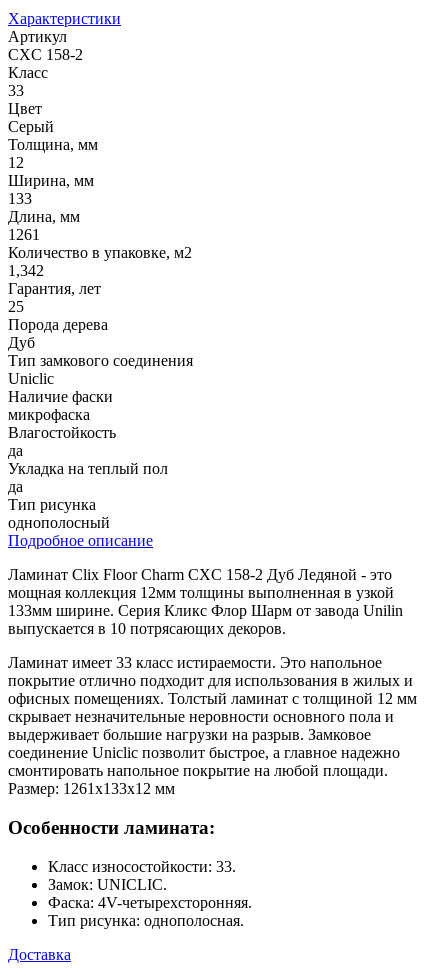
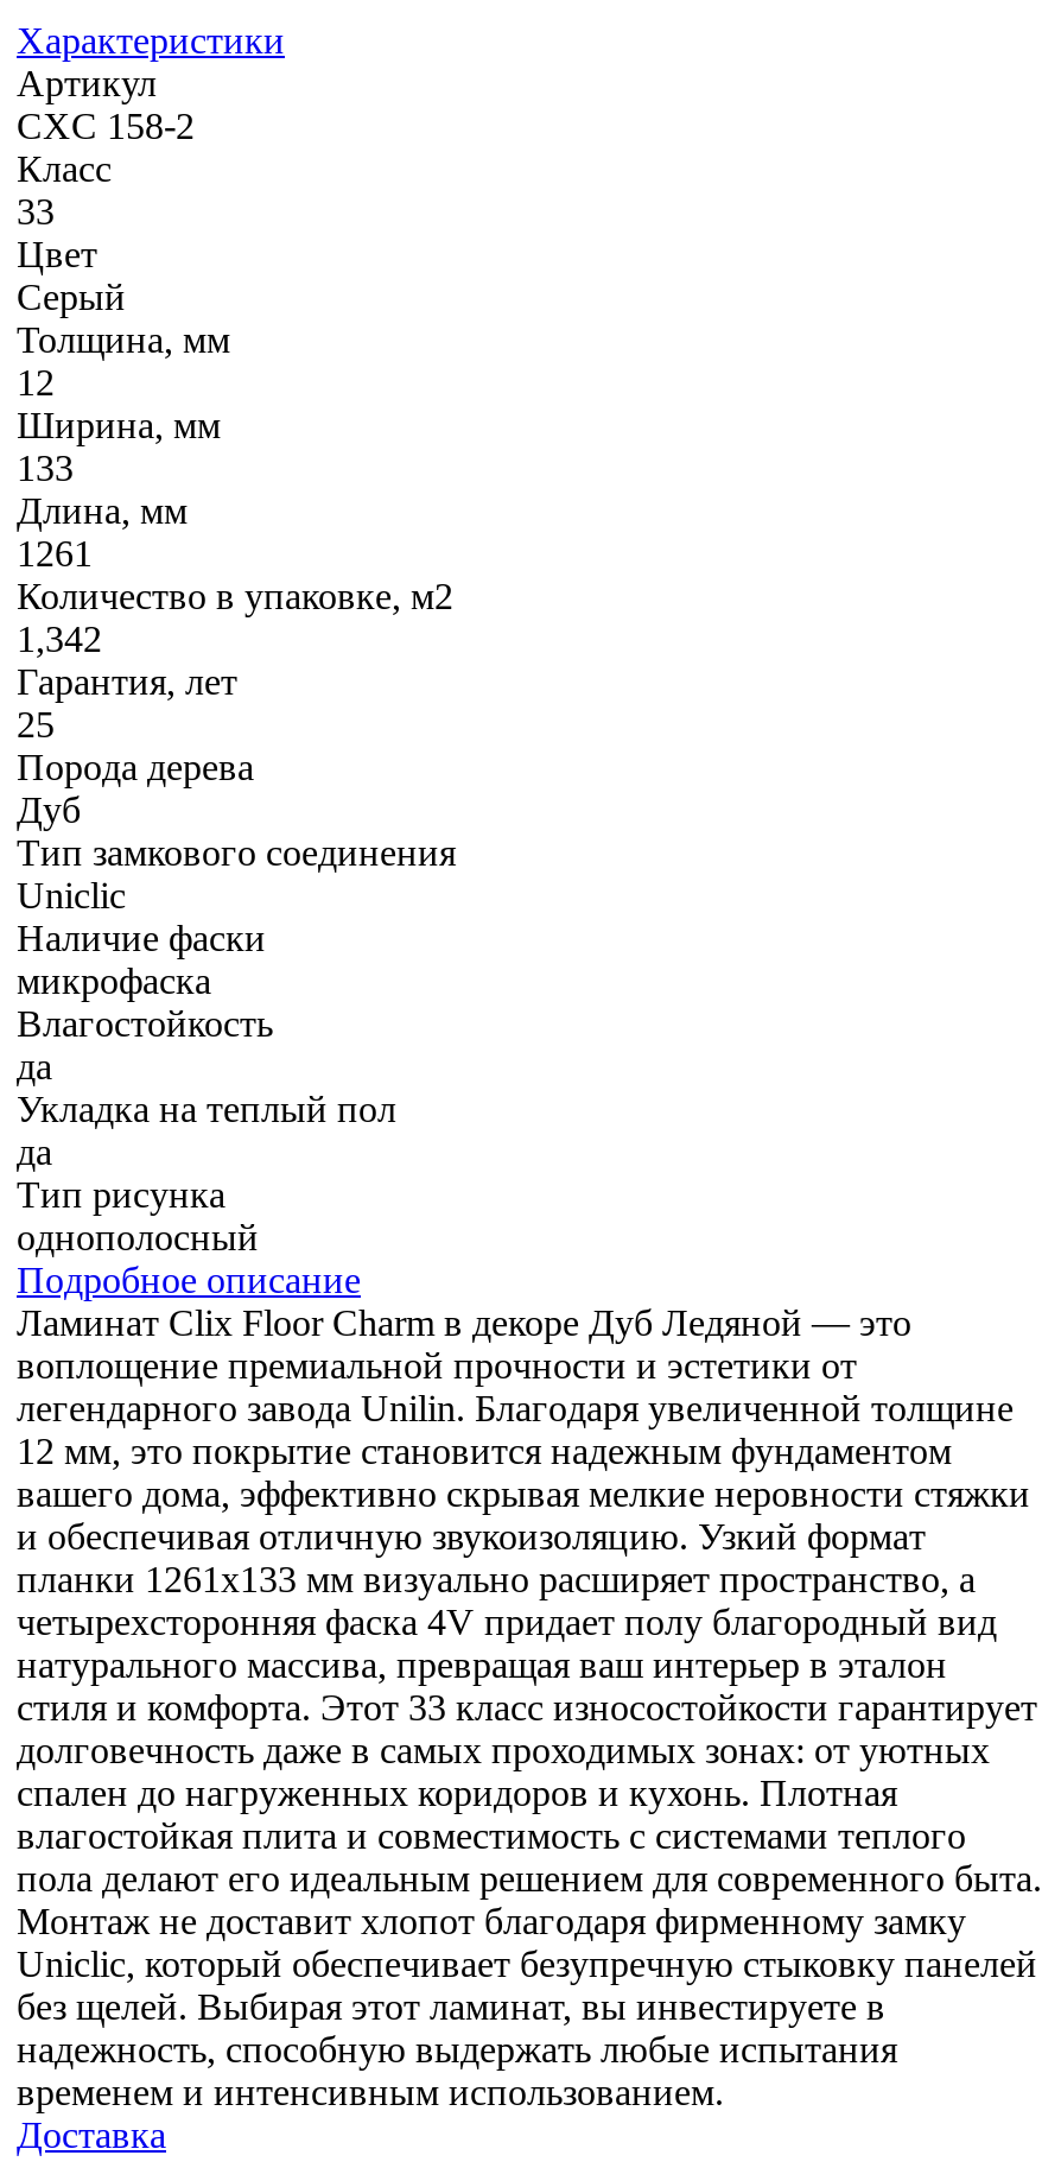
- Ламинат Clix Floor Charm CXC 158-2 Дуб Ледяной - это
- мощная коллекция 12мм толщины выполненная в узкой
- 133мм ширине. Серия Кликс Флор Шарм от завода Unilin
- выпускается в 10 потрясающих декоров.
- Ламинат имеет 33 класс истираемости. Это напольное
- покрытие отлично подходит для использования в жилых и
- офисных помещениях. Толстый ламинат с толщиной 12 мм
- скрывает незначительные неровности основного пола и
- выдерживает большие нагрузки на разрыв. Замковое
- соединение Uniclic позволит быстрое, а главное надежно
- смонтировать напольное покрытие на любой площади.
- Размер: 1261х133х12 мм
- Особенности ламината:
- Класс износостойкости: 33.
- Замок: UNICLIC.
- Фаска: 4V-четырехсторонняя.
- Тип рисунка: однополосная.
+ Ламинат Clix Floor Charm в декоре Дуб Ледяной — это
+ воплощение премиальной прочности и эстетики от
+ легендарного завода Unilin. Благодаря увеличенной толщине
+ 12 мм, это покрытие становится надежным фундаментом
+ вашего дома, эффективно скрывая мелкие неровности стяжки
+ и обеспечивая отличную звукоизоляцию. Узкий формат
+ планки 1261х133 мм визуально расширяет пространство, а
+ четырехсторонняя фаска 4V придает полу благородный вид
+ натурального массива, превращая ваш интерьер в эталон
+ стиля и комфорта. Этот 33 класс износостойкости гарантирует
+ долговечность даже в самых проходимых зонах: от уютных
+ спален до нагруженных коридоров и кухонь. Плотная
+ влагостойкая плита и совместимость с системами теплого
+ пола делают его идеальным решением для современного быта.
+ Монтаж не доставит хлопот благодаря фирменному замку
+ Uniclic, который обеспечивает безупречную стыковку панелей
+ без щелей. Выбирая этот ламинат, вы инвестируете в
+ надежность, способную выдержать любые испытания
+ временем и интенсивным использованием.
